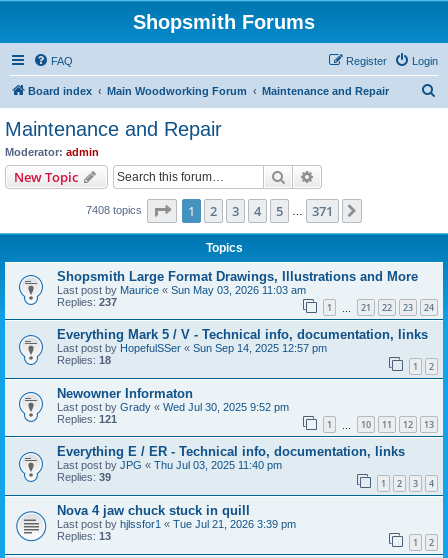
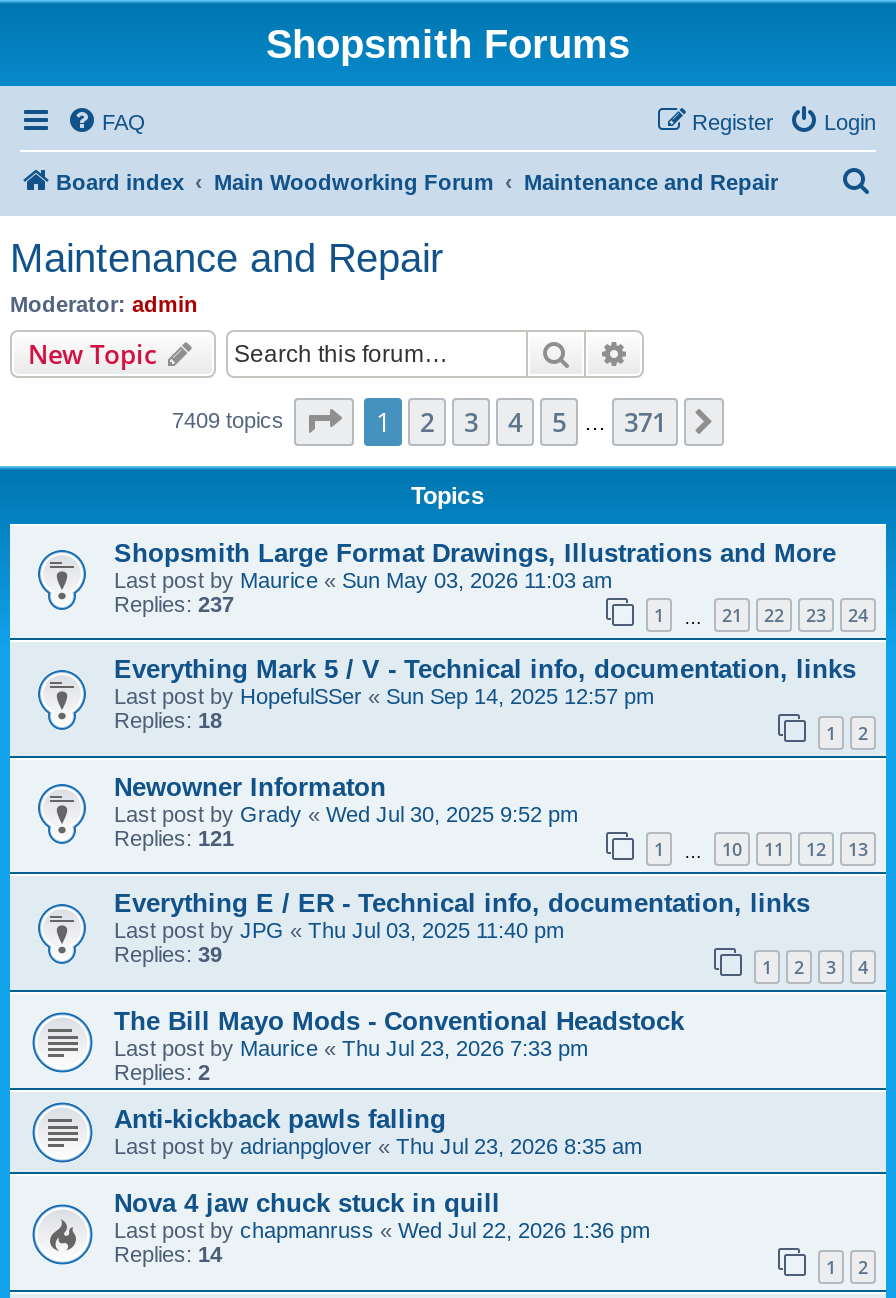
- 7408 topics
+ 7409 topics

+ [image]
+ The Bill Mayo Mods - Conventional Headstock
+ Last post by Maurice «Thu Jul 23, 2026 7:33 pm
+ Replies: 2
+ Anti-kickback pawls falling
+ Last post by adrianpglover «Thu Jul 23, 2026 8:35 am

- Last post by hjlssfor1 «Tue Jul 21, 2026 3:39 pm
+ Last post by chapmanruss «Wed Jul 22, 2026 1:36 pm

- Replies: 13
+ Replies: 14
